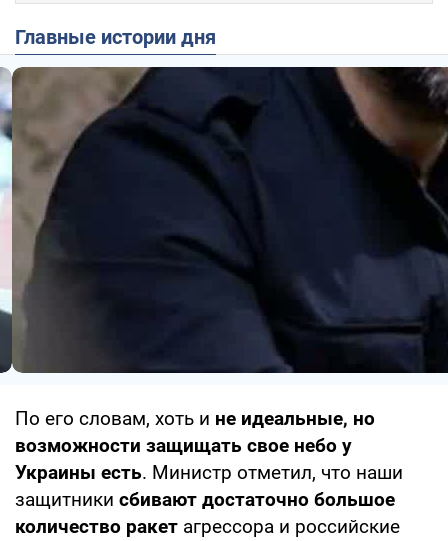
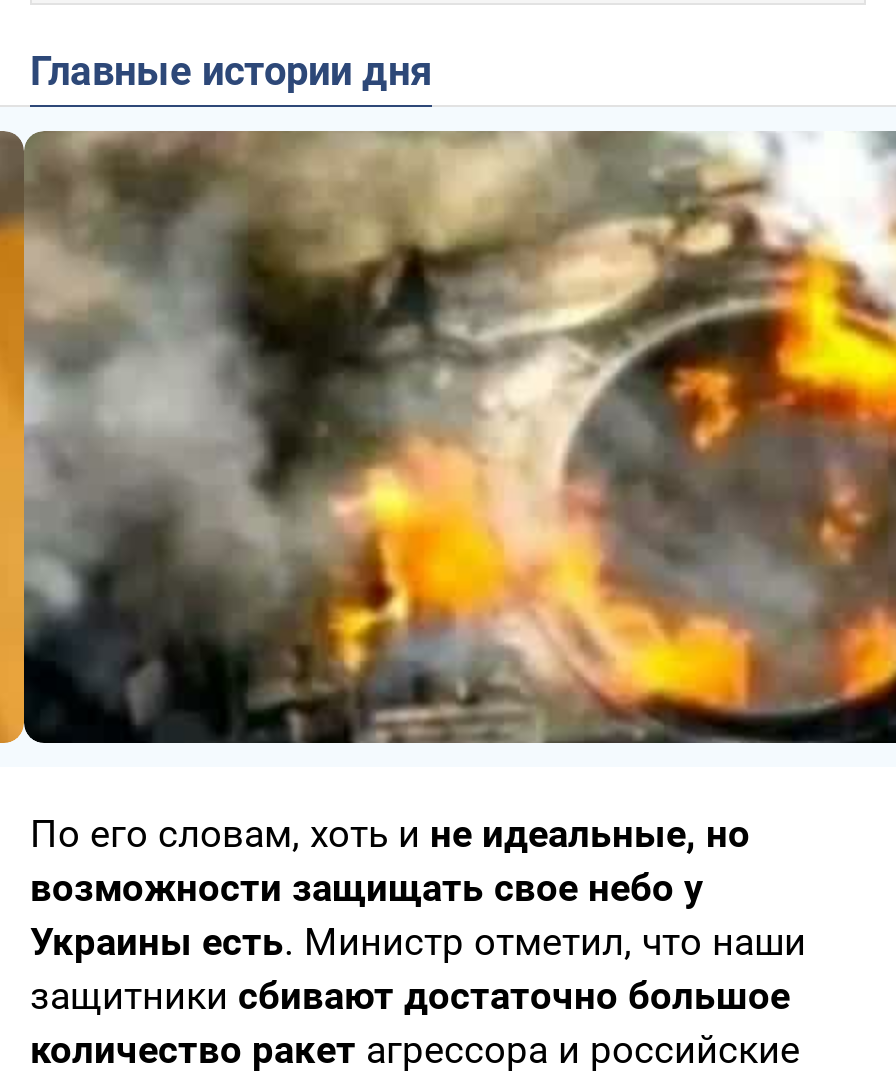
- [image]
+ [image]
